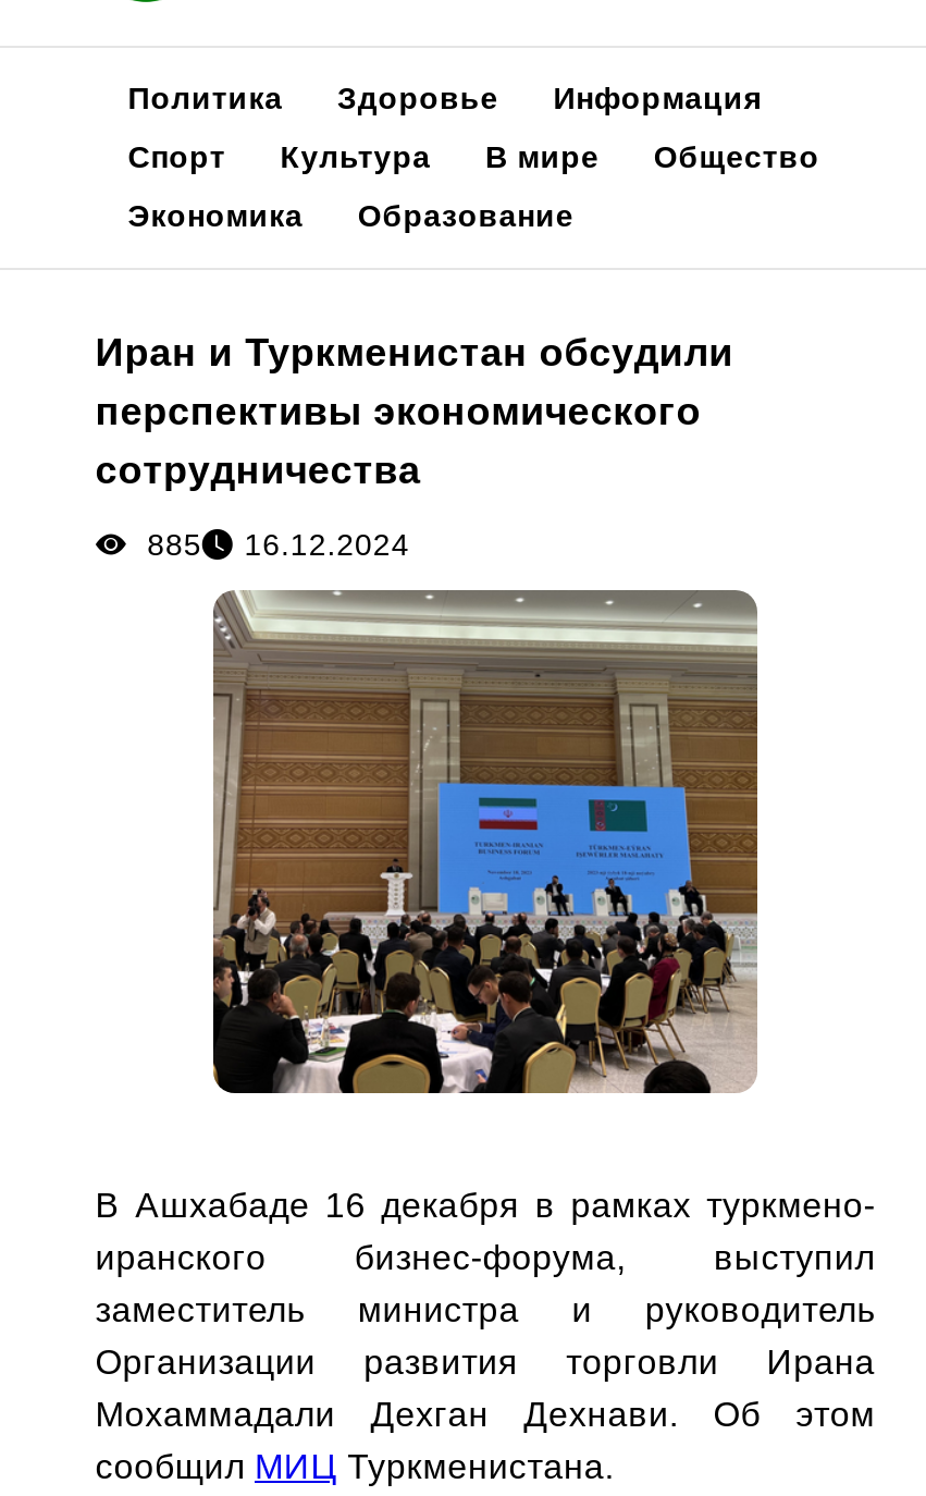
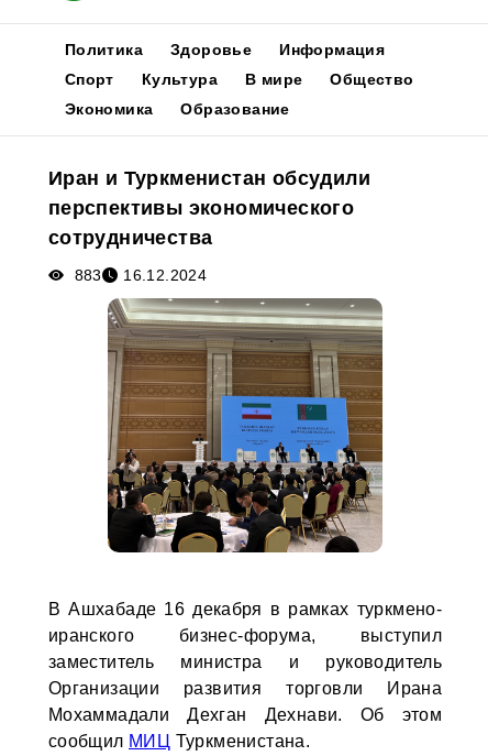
- 885 16.12.2024
+ 883 16.12.2024
